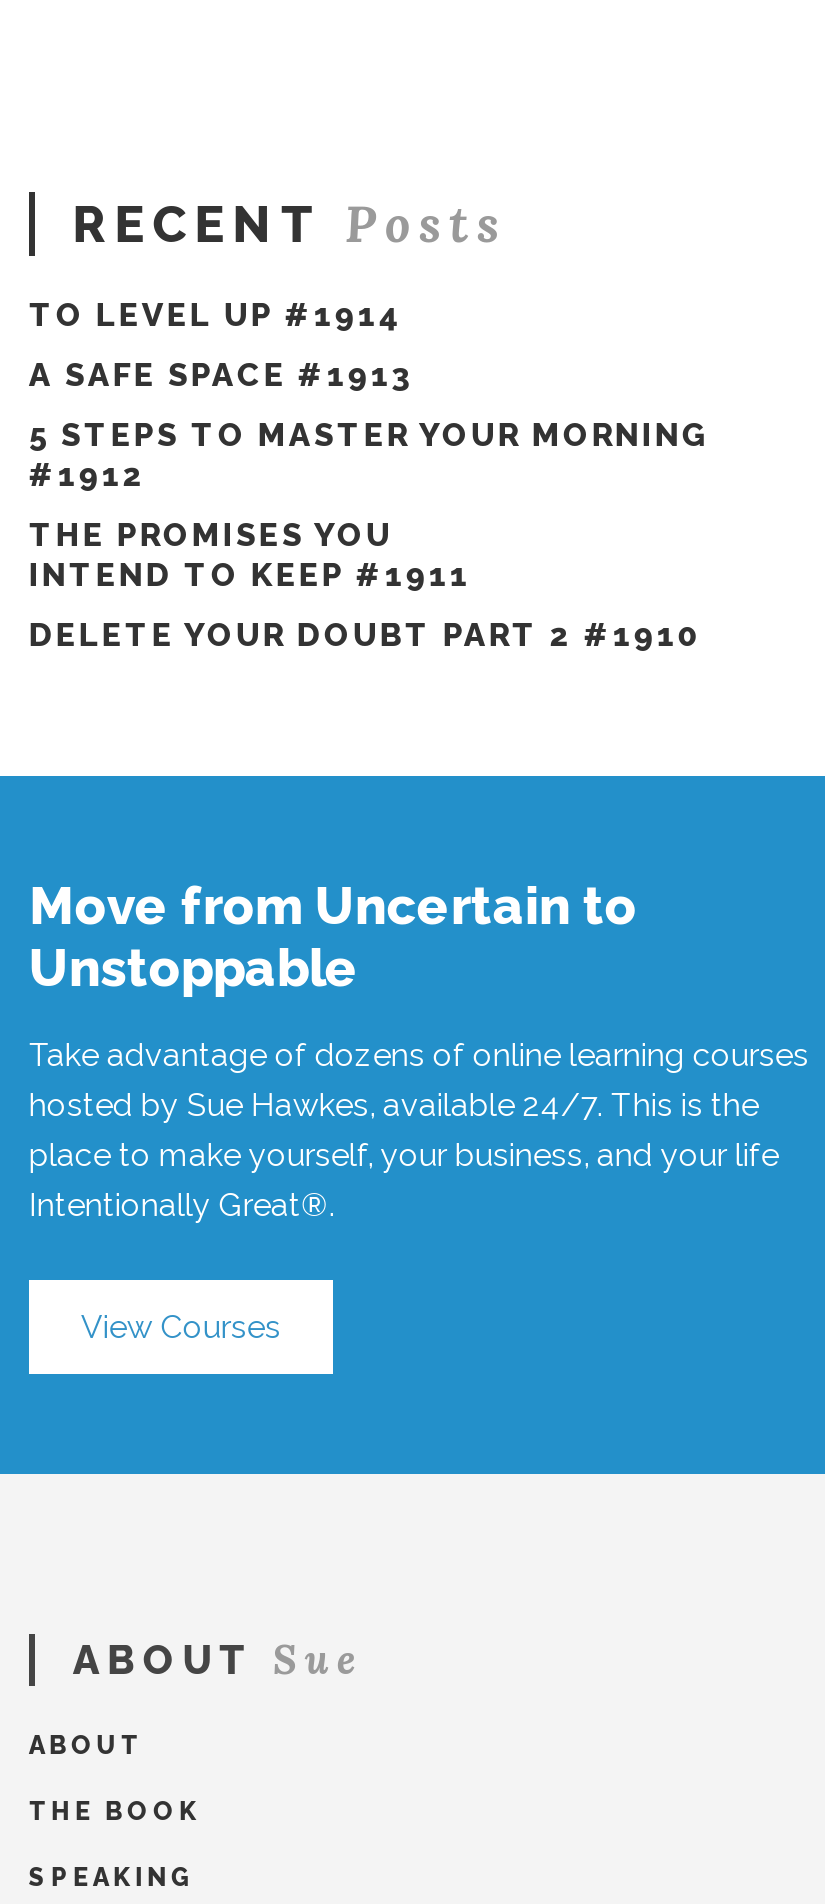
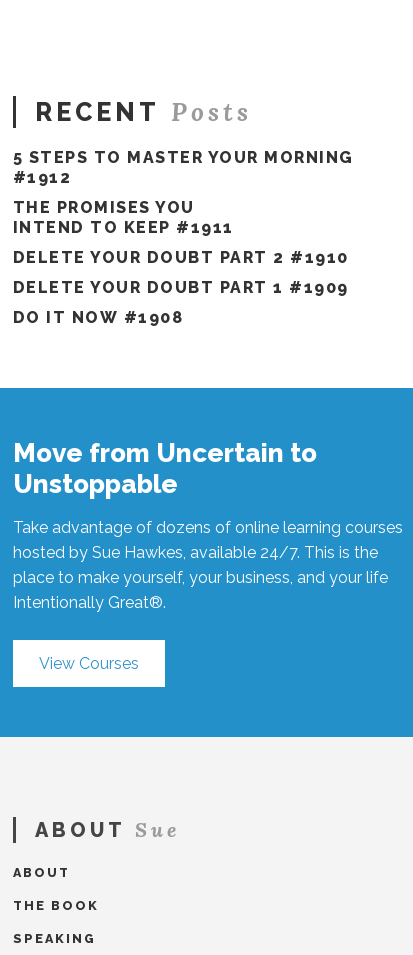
- TO LEVEL UP #1914
- A SAFE SPACE #1913

moved up: 5 STEPS TO MASTER YOUR MORNING | #1912 | THE PROMISES YOU | INTEND TO KEEP #1911 | DELETE YOUR DOUBT PART 2 #1910

+ DELETE YOUR DOUBT PART 1 #1909
+ DO IT NOW #1908
